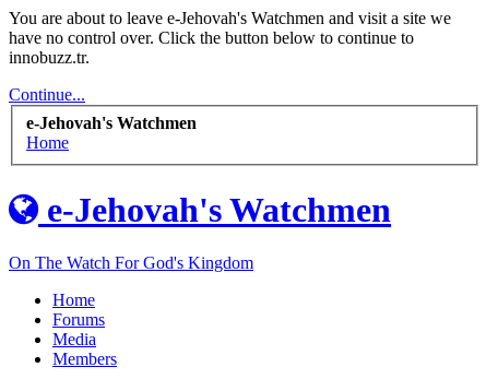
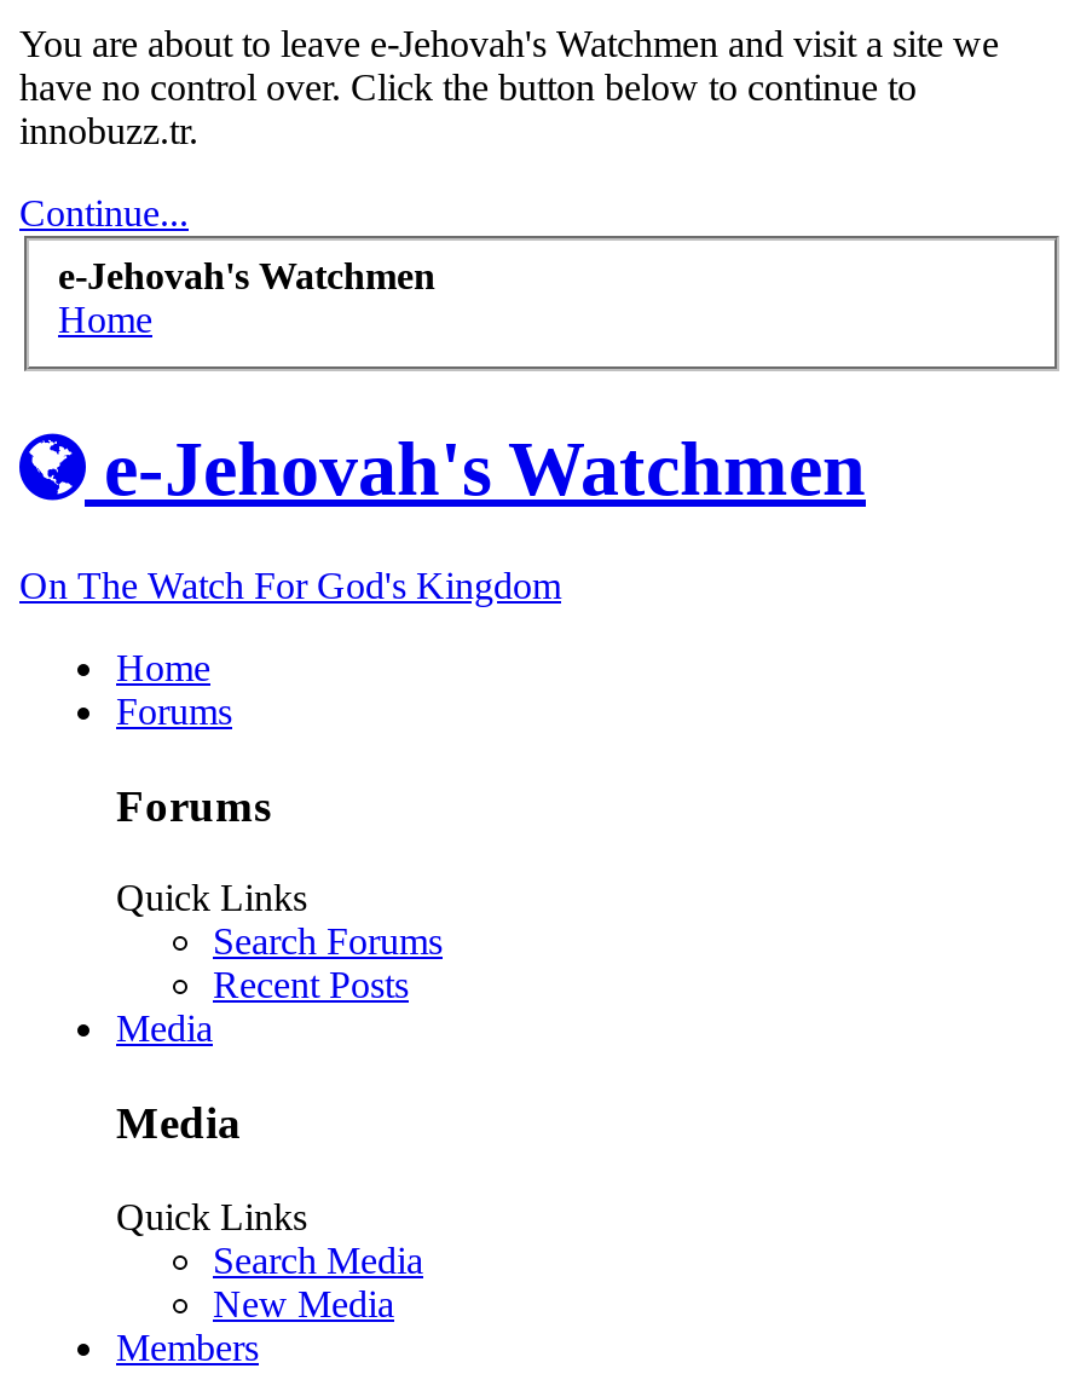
+ Forums
+ Quick Links
+ Search Forums
+ Recent Posts

+ Media
+ Quick Links
+ Search Media
+ New Media
